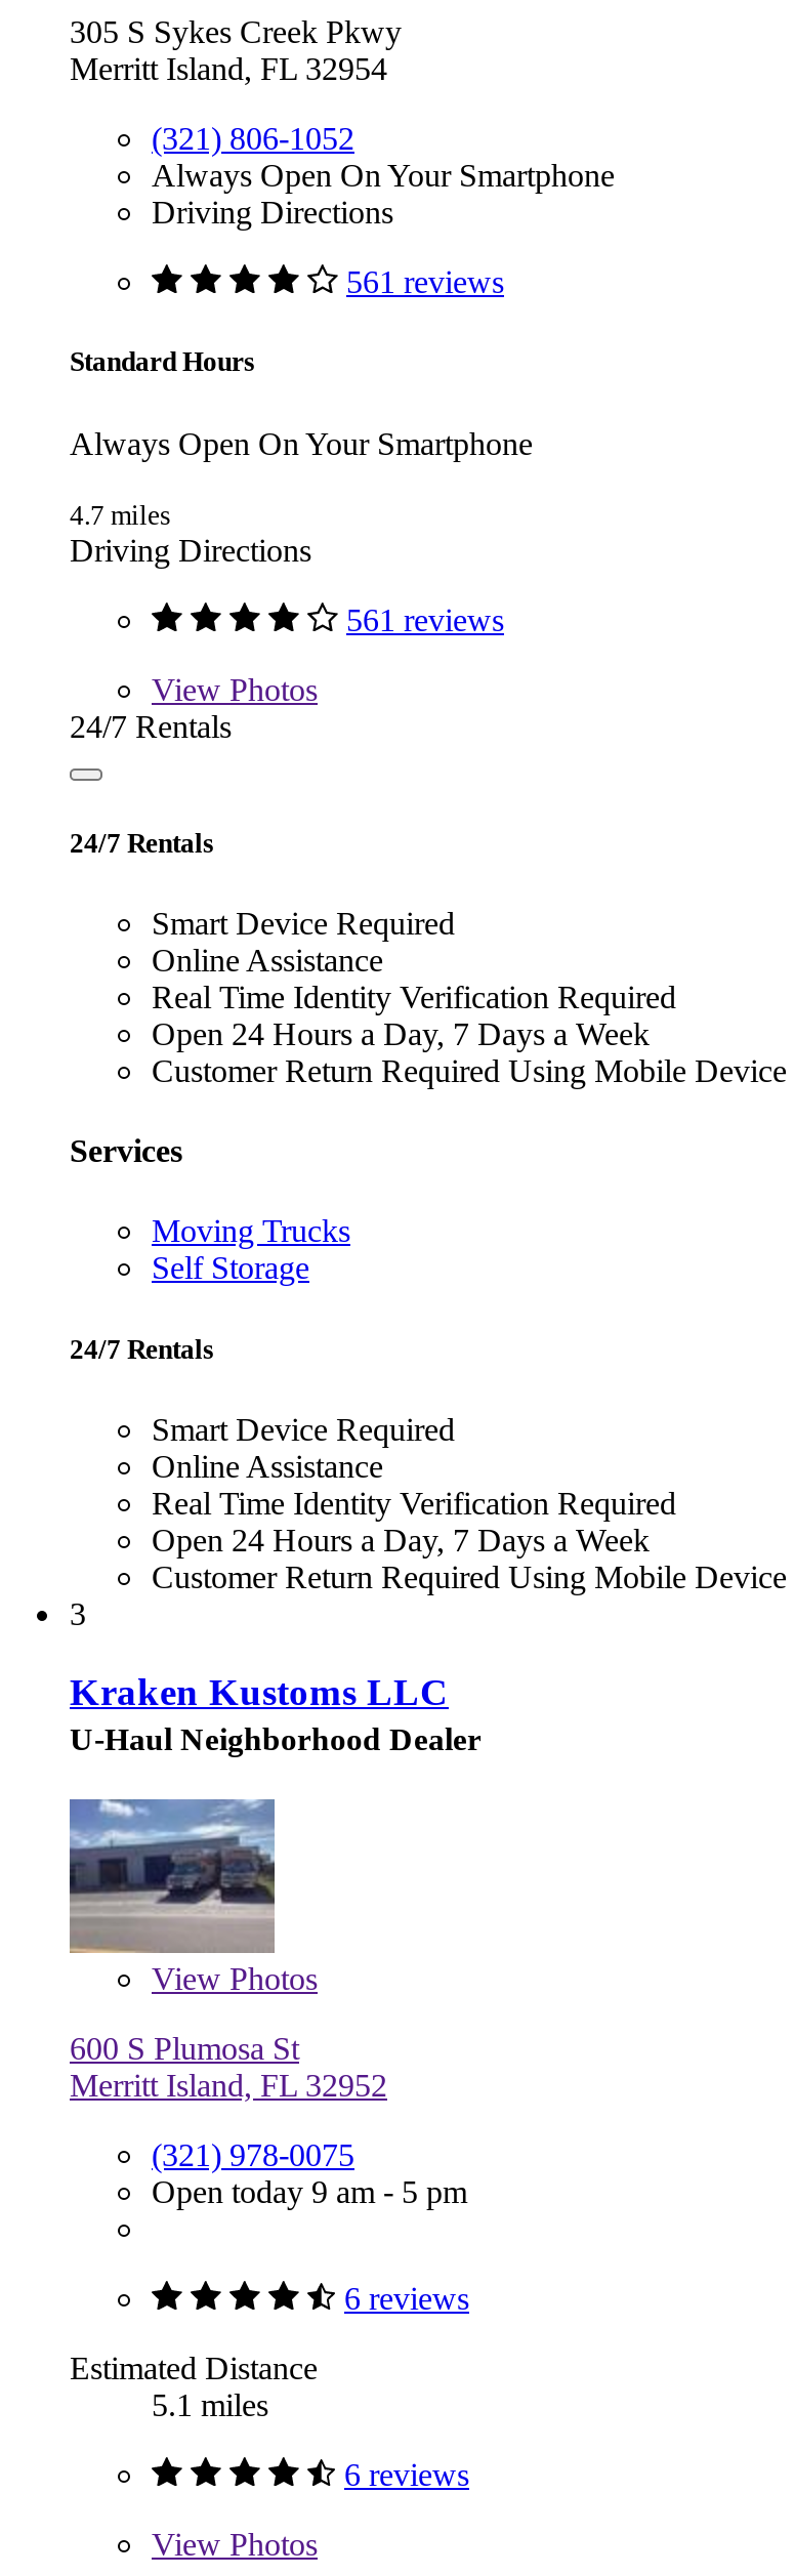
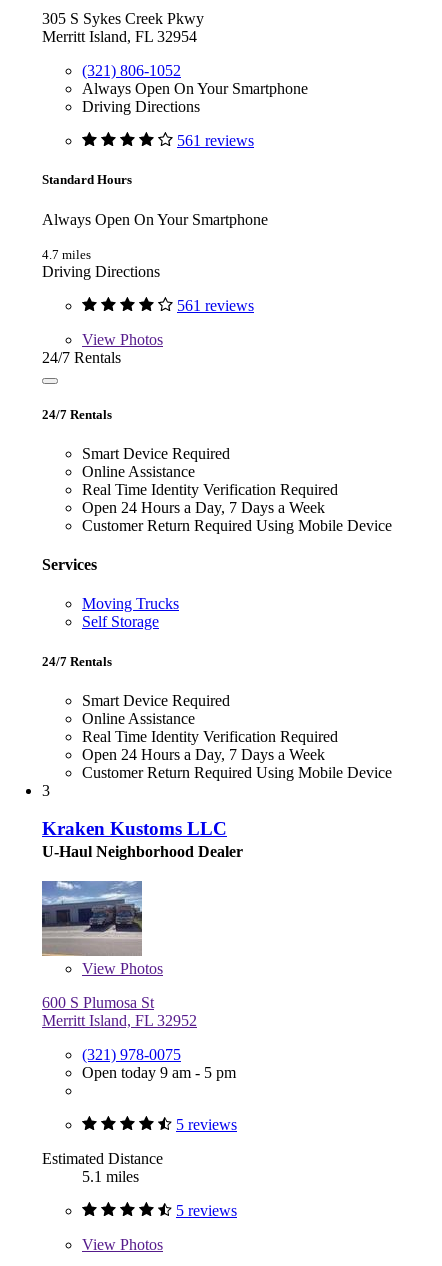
- 6 reviews
+ 5 reviews

- 6 reviews
+ 5 reviews
